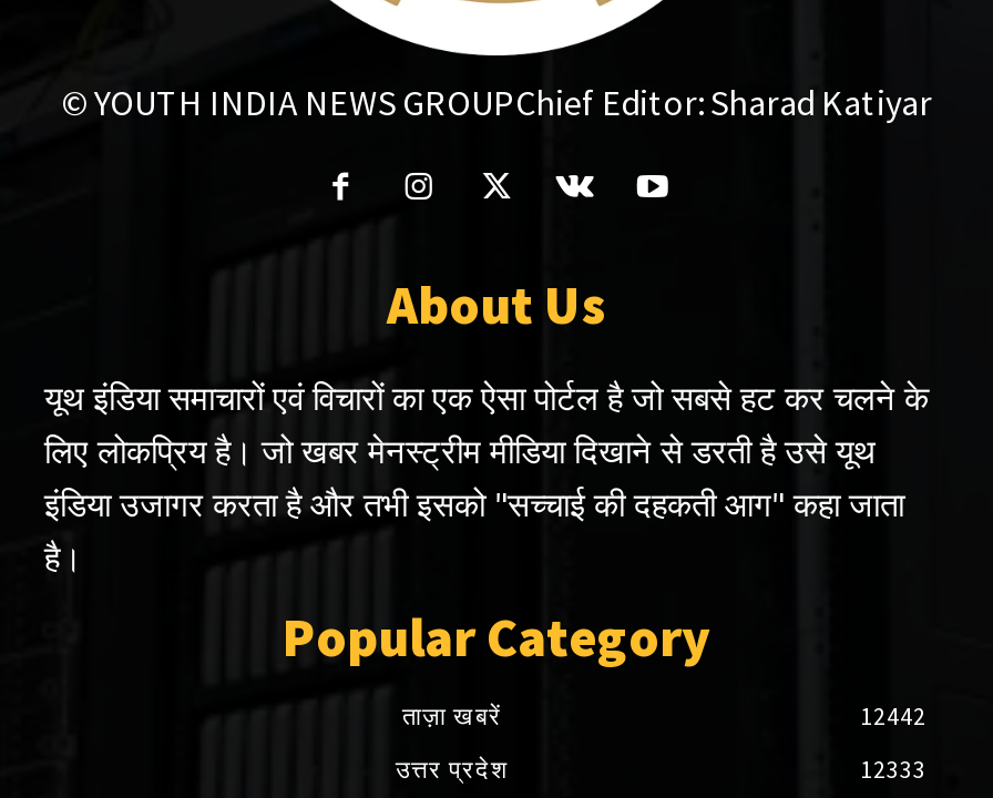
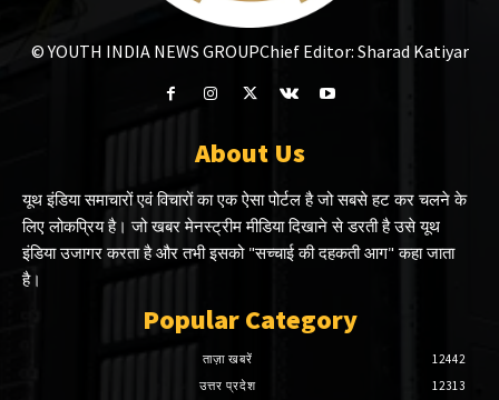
- 12333
+ 12313
